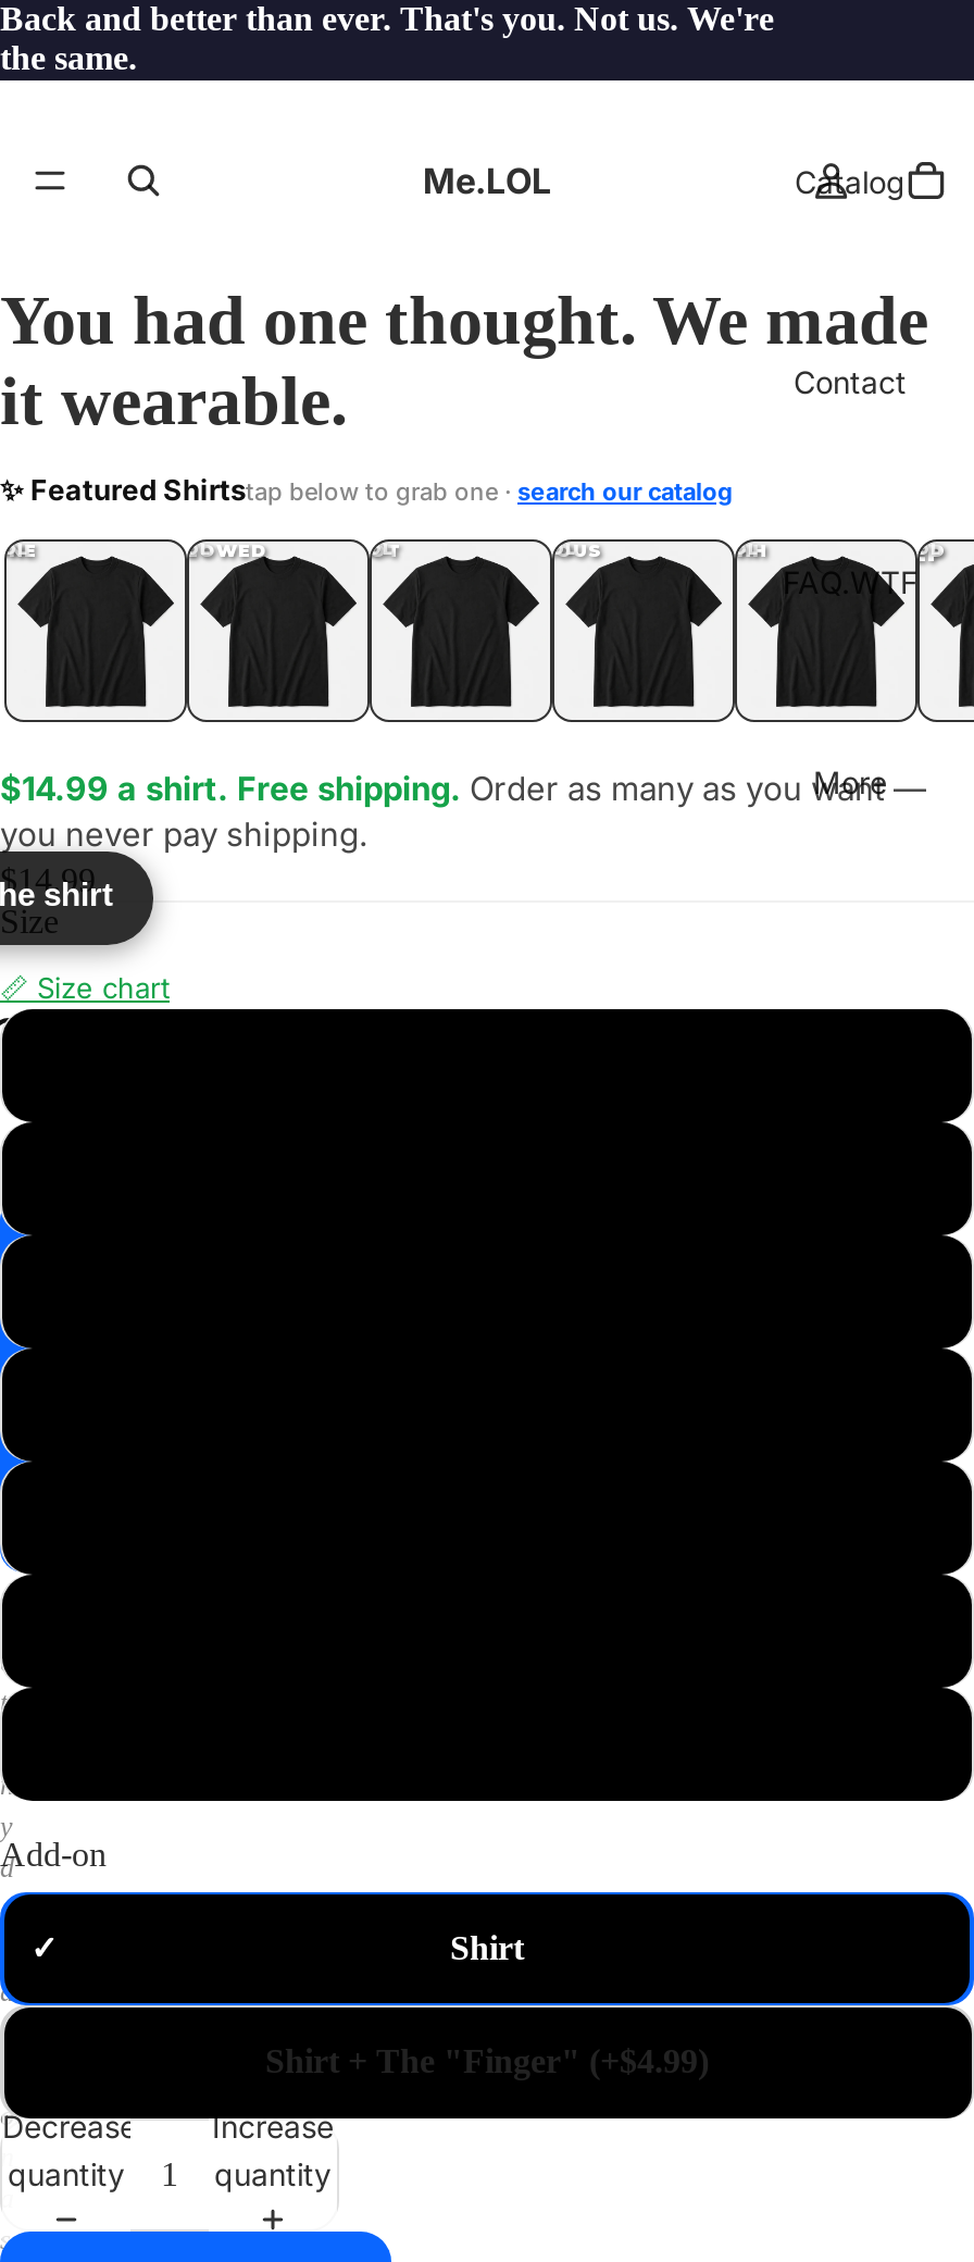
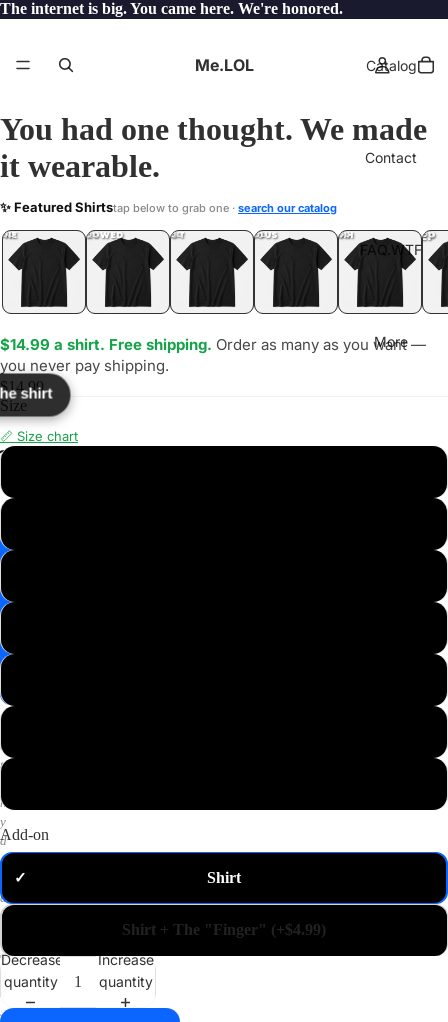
- Back and better than ever. That's you. Not us. We're
- the same.
+ The internet is big. You came here. We're honored.
